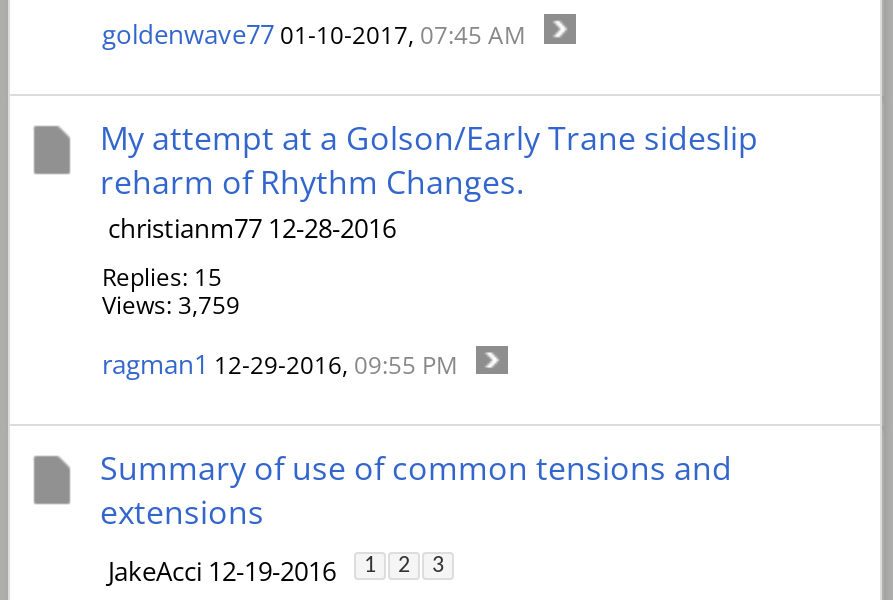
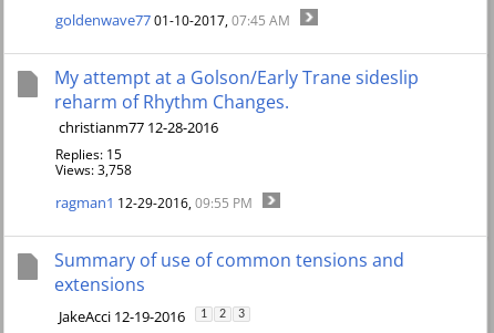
- Views: 3,759
+ Views: 3,758
